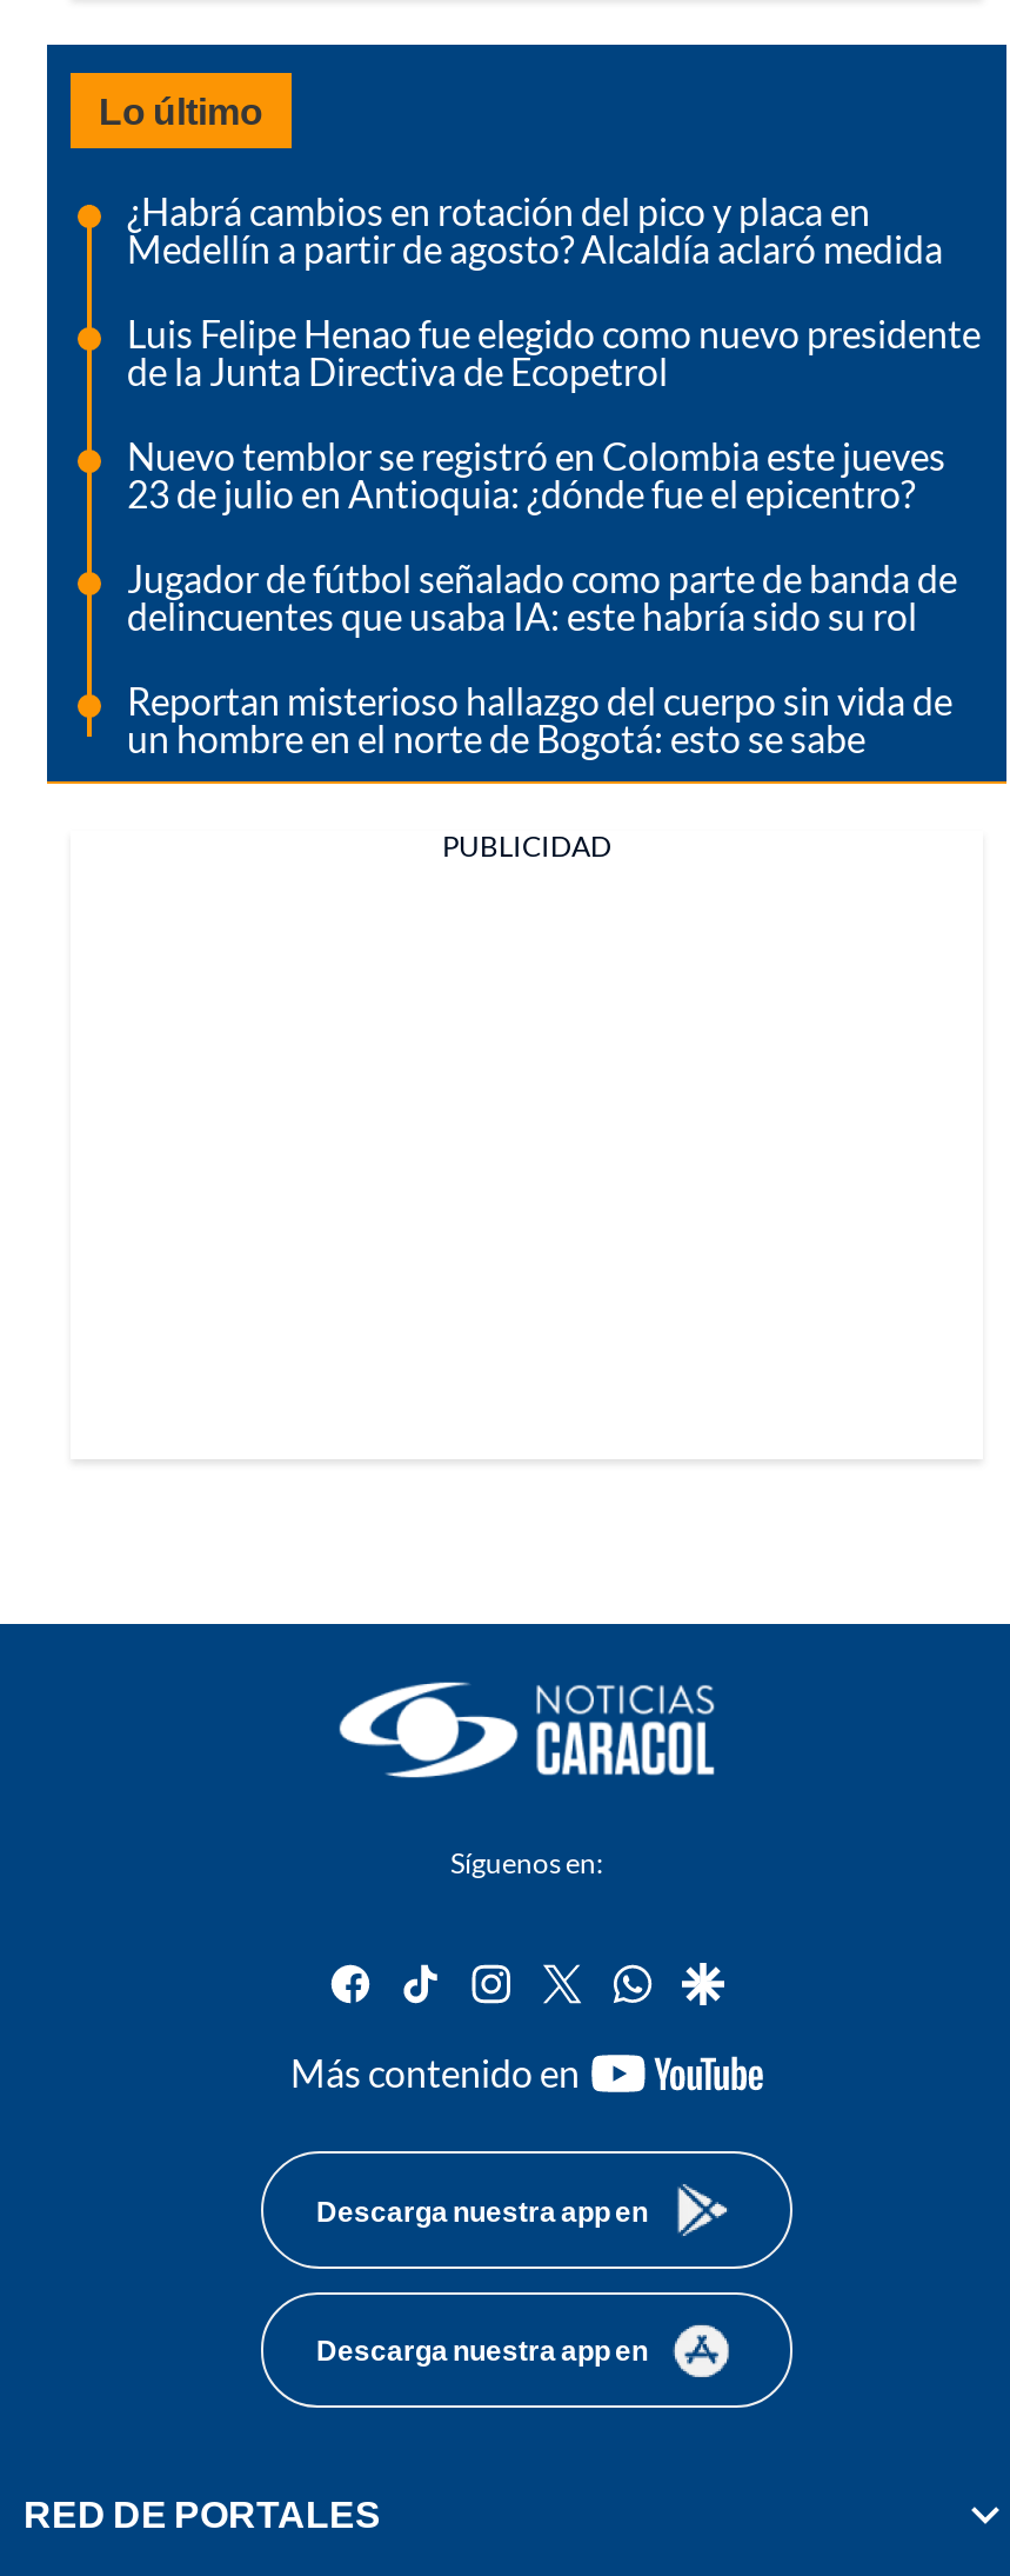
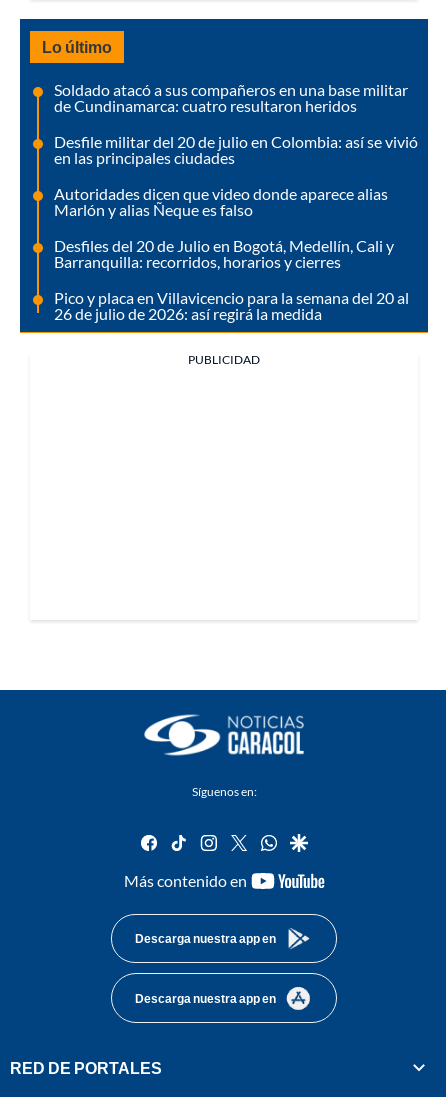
- ¿Habrá cambios en rotación del pico y placa en
- Medellín a partir de agosto? Alcaldía aclaró medida
+ Soldado atacó a sus compañeros en una base militar
+ de Cundinamarca: cuatro resultaron heridos

- Luis Felipe Henao fue elegido como nuevo presidente
- de la Junta Directiva de Ecopetrol
+ Desfile militar del 20 de julio en Colombia: así se vivió
+ en las principales ciudades

- Nuevo temblor se registró en Colombia este jueves
- 23 de julio en Antioquia: ¿dónde fue el epicentro?
+ Autoridades dicen que video donde aparece alias
+ Marlón y alias Ñeque es falso

- Jugador de fútbol señalado como parte de banda de
- delincuentes que usaba IA: este habría sido su rol
+ Desfiles del 20 de Julio en Bogotá, Medellín, Cali y
+ Barranquilla: recorridos, horarios y cierres

- Reportan misterioso hallazgo del cuerpo sin vida de
- un hombre en el norte de Bogotá: esto se sabe
+ Pico y placa en Villavicencio para la semana del 20 al
+ 26 de julio de 2026: así regirá la medida
